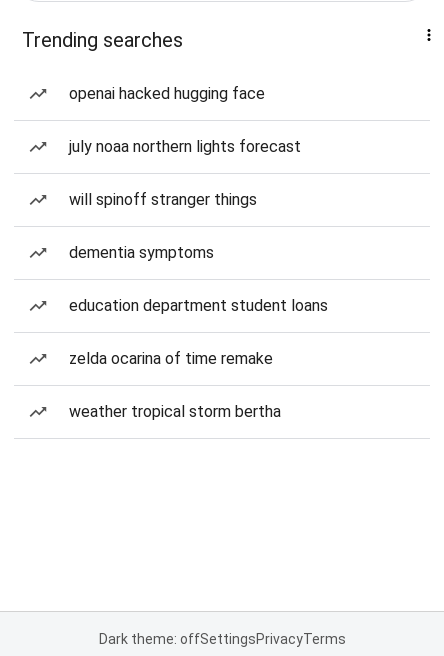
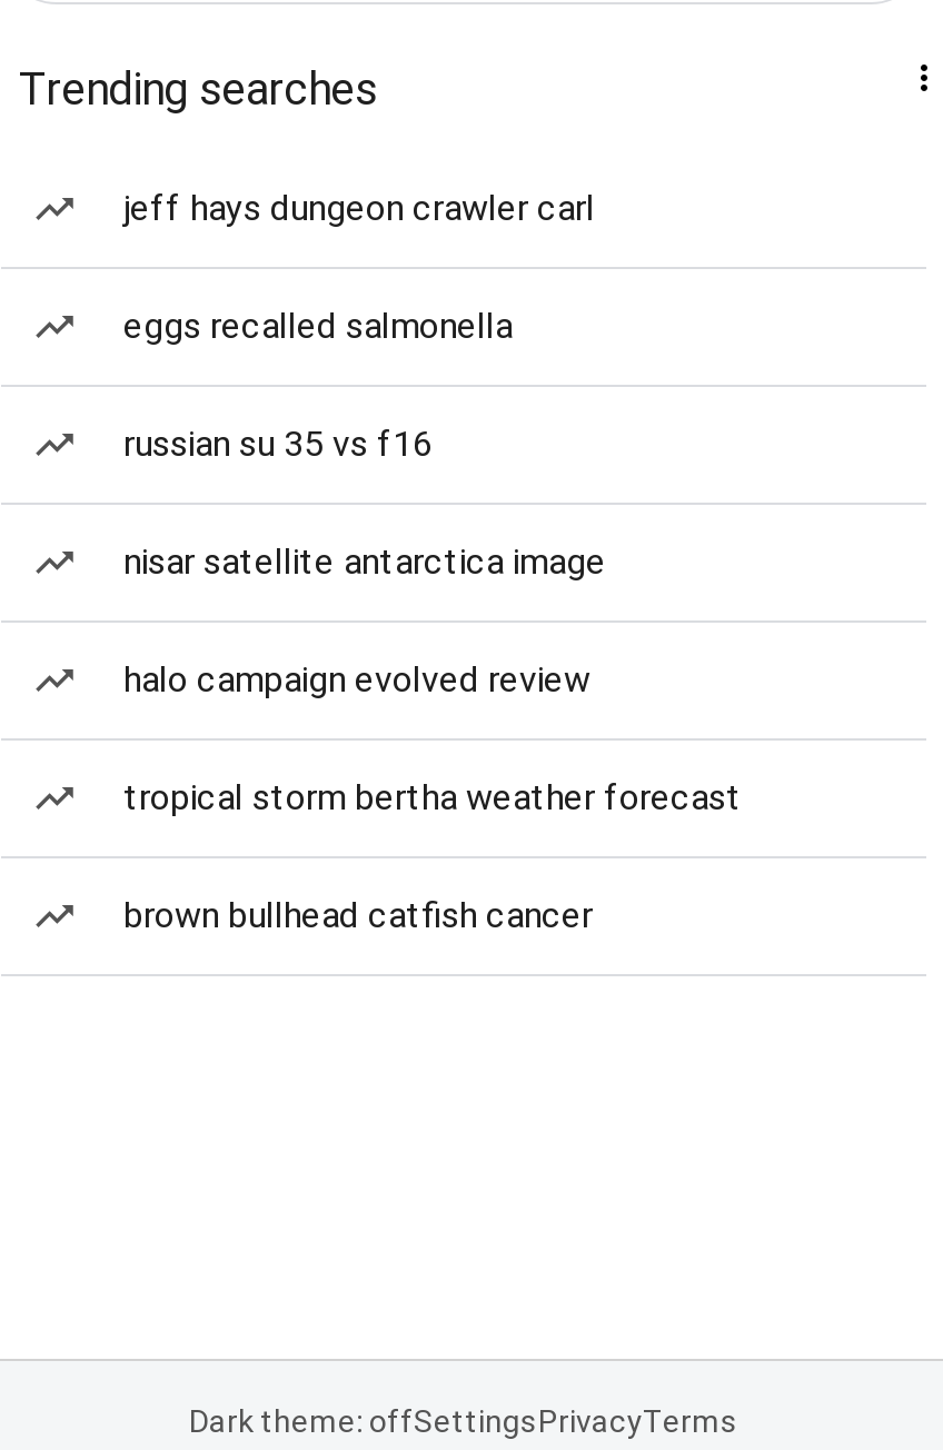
- openai hacked hugging face
+ jeff hays dungeon crawler carl

- july noaa northern lights forecast
+ eggs recalled salmonella

- will spinoff stranger things
+ russian su 35 vs f16

- dementia symptoms
+ nisar satellite antarctica image

- education department student loans
+ halo campaign evolved review

- zelda ocarina of time remake
+ tropical storm bertha weather forecast

- weather tropical storm bertha
+ brown bullhead catfish cancer
